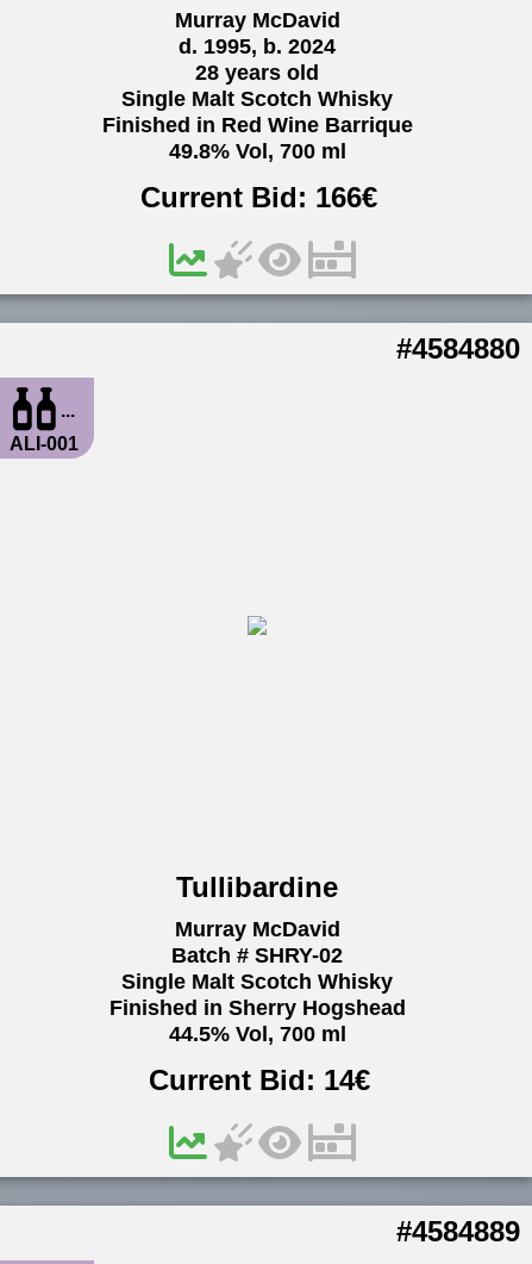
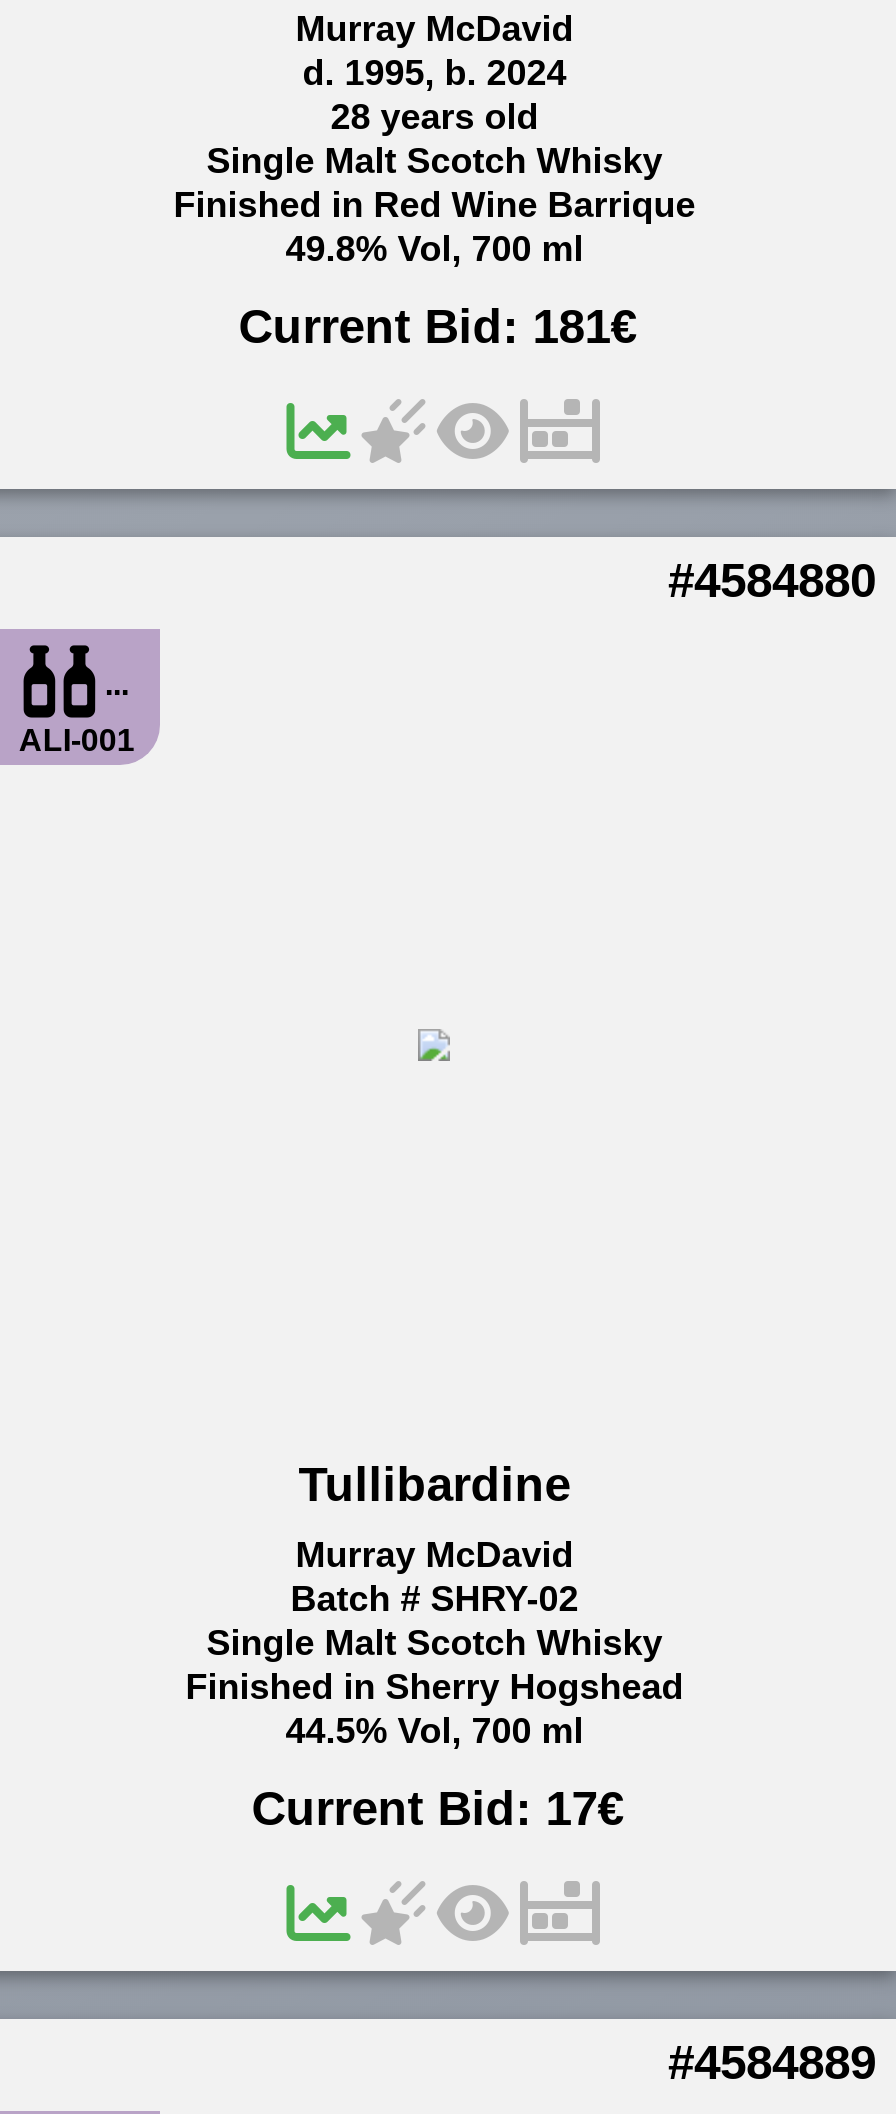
- Current Bid: 166€
+ Current Bid: 181€

- Current Bid: 14€
+ Current Bid: 17€
